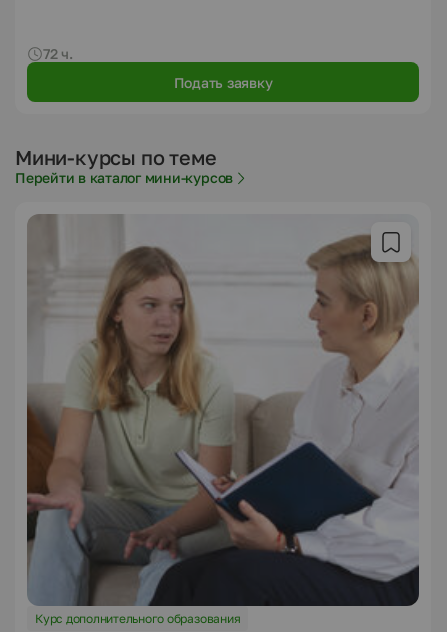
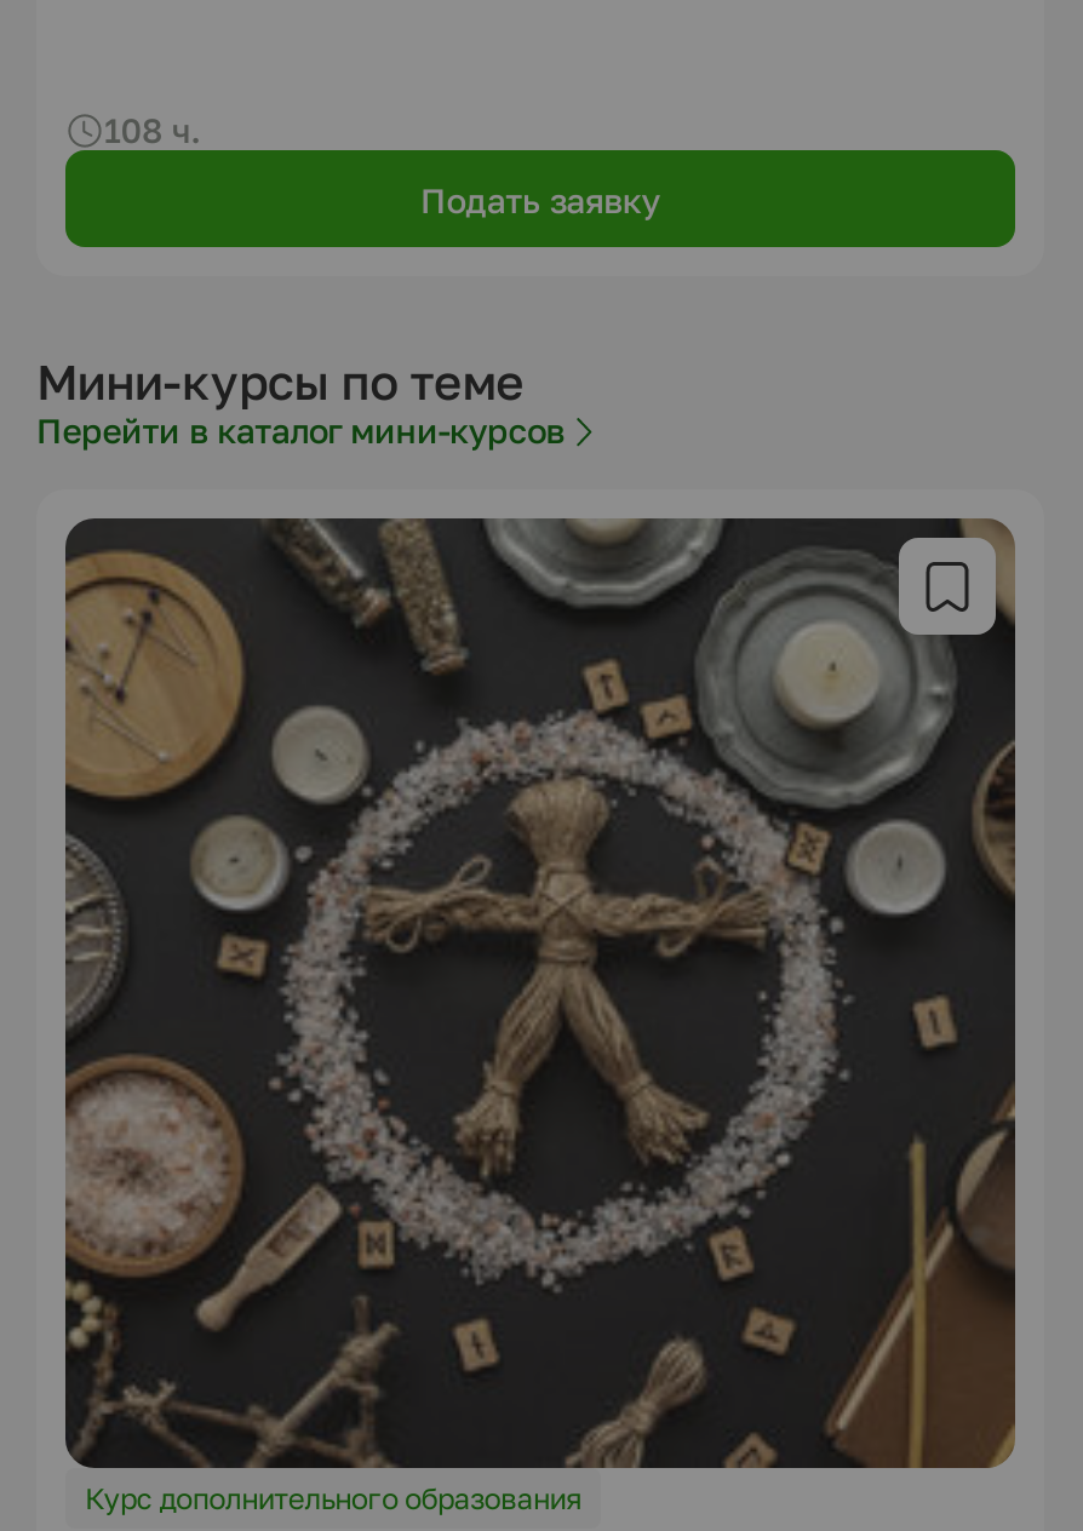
- 72 ч.
+ 108 ч.

- [image]
+ [image]
